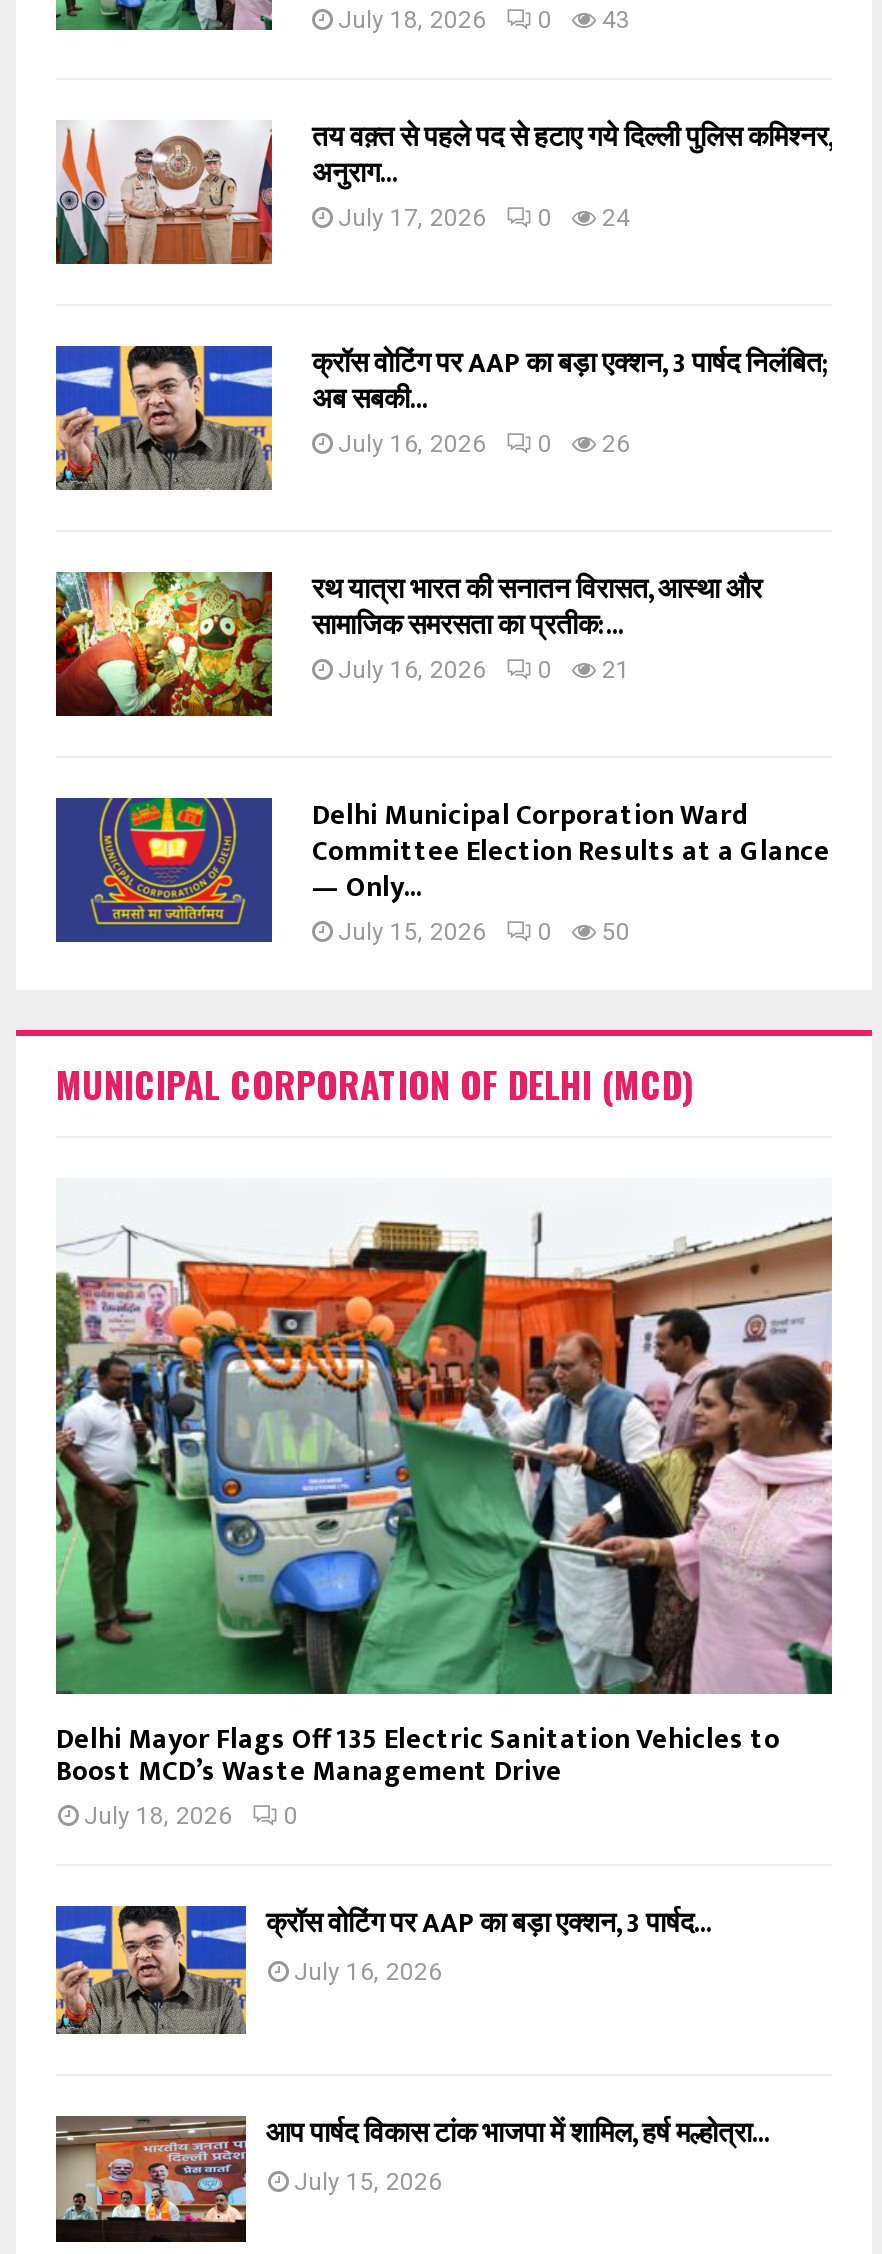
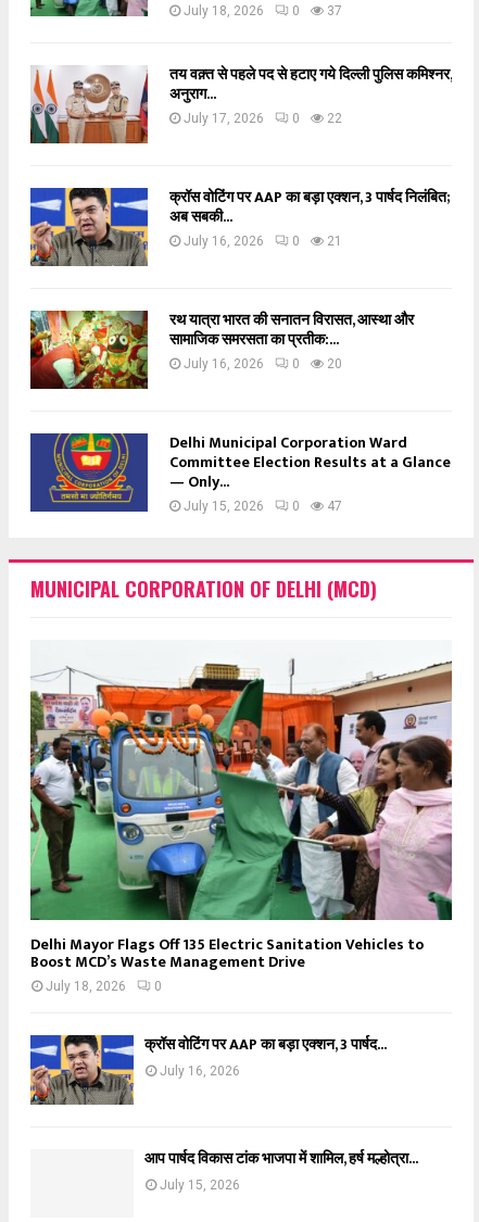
- July 18, 2026 0 43
+ July 18, 2026 0 37

- July 17, 2026 0 24
+ July 17, 2026 0 22

- July 16, 2026 0 26
+ July 16, 2026 0 21

- July 16, 2026 0 21
+ July 16, 2026 0 20

- July 15, 2026 0 50
+ July 15, 2026 0 47

- [image]
